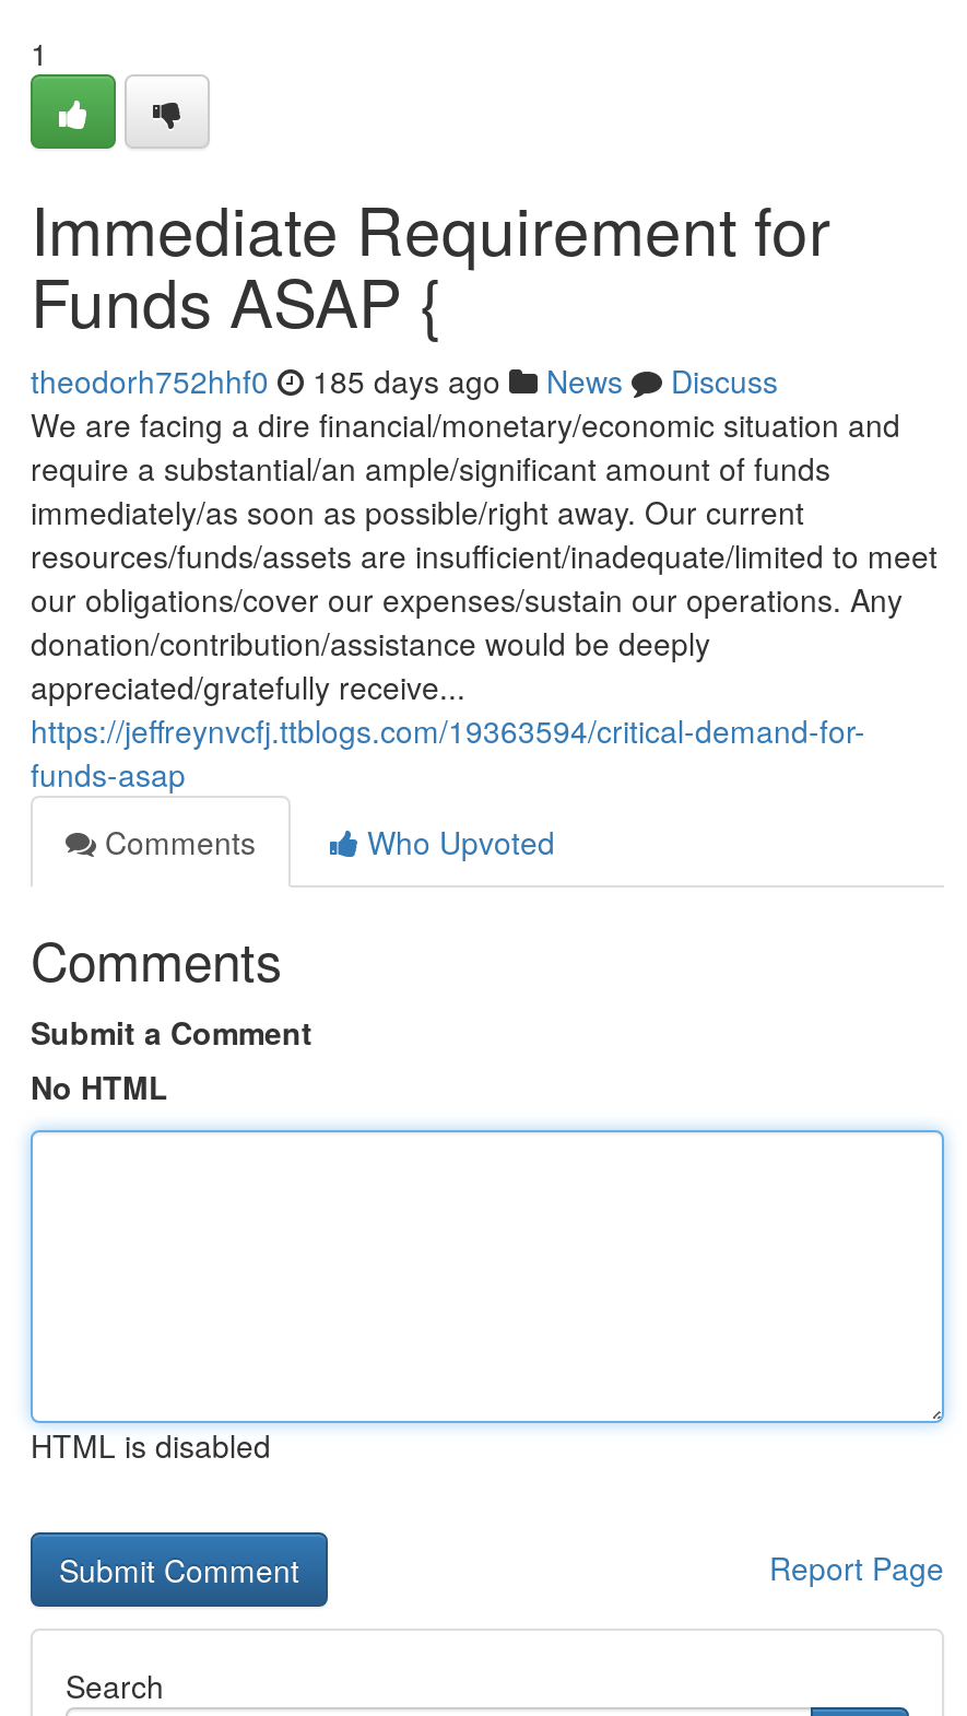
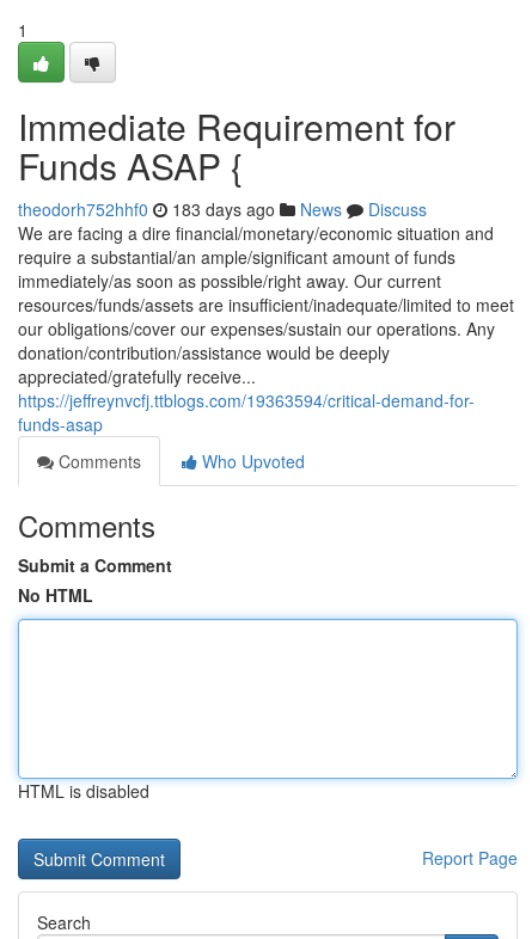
- theodorh752hhf0 185 days ago News Discuss
+ theodorh752hhf0 183 days ago News Discuss
